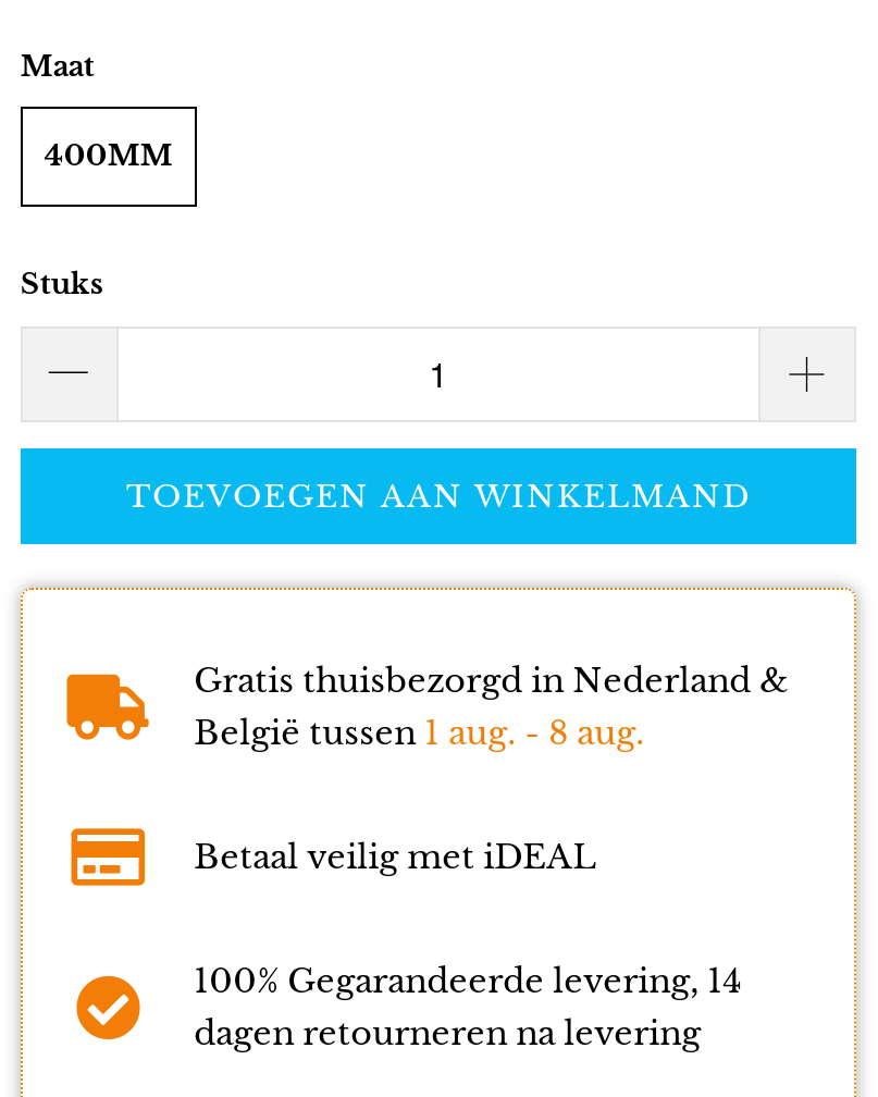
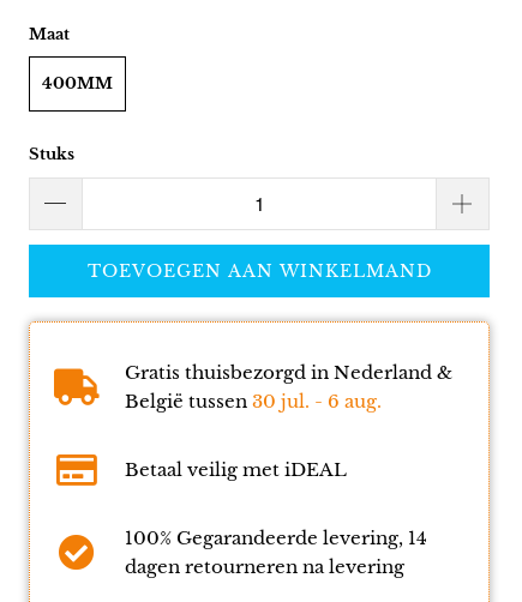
- België tussen 1 aug. - 8 aug.
+ België tussen 30 jul. - 6 aug.
